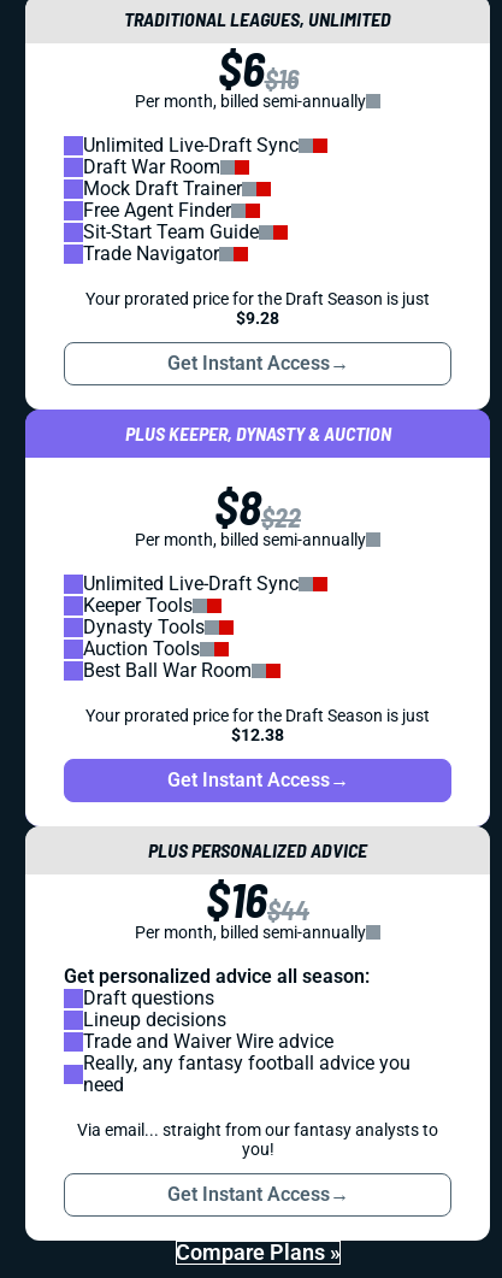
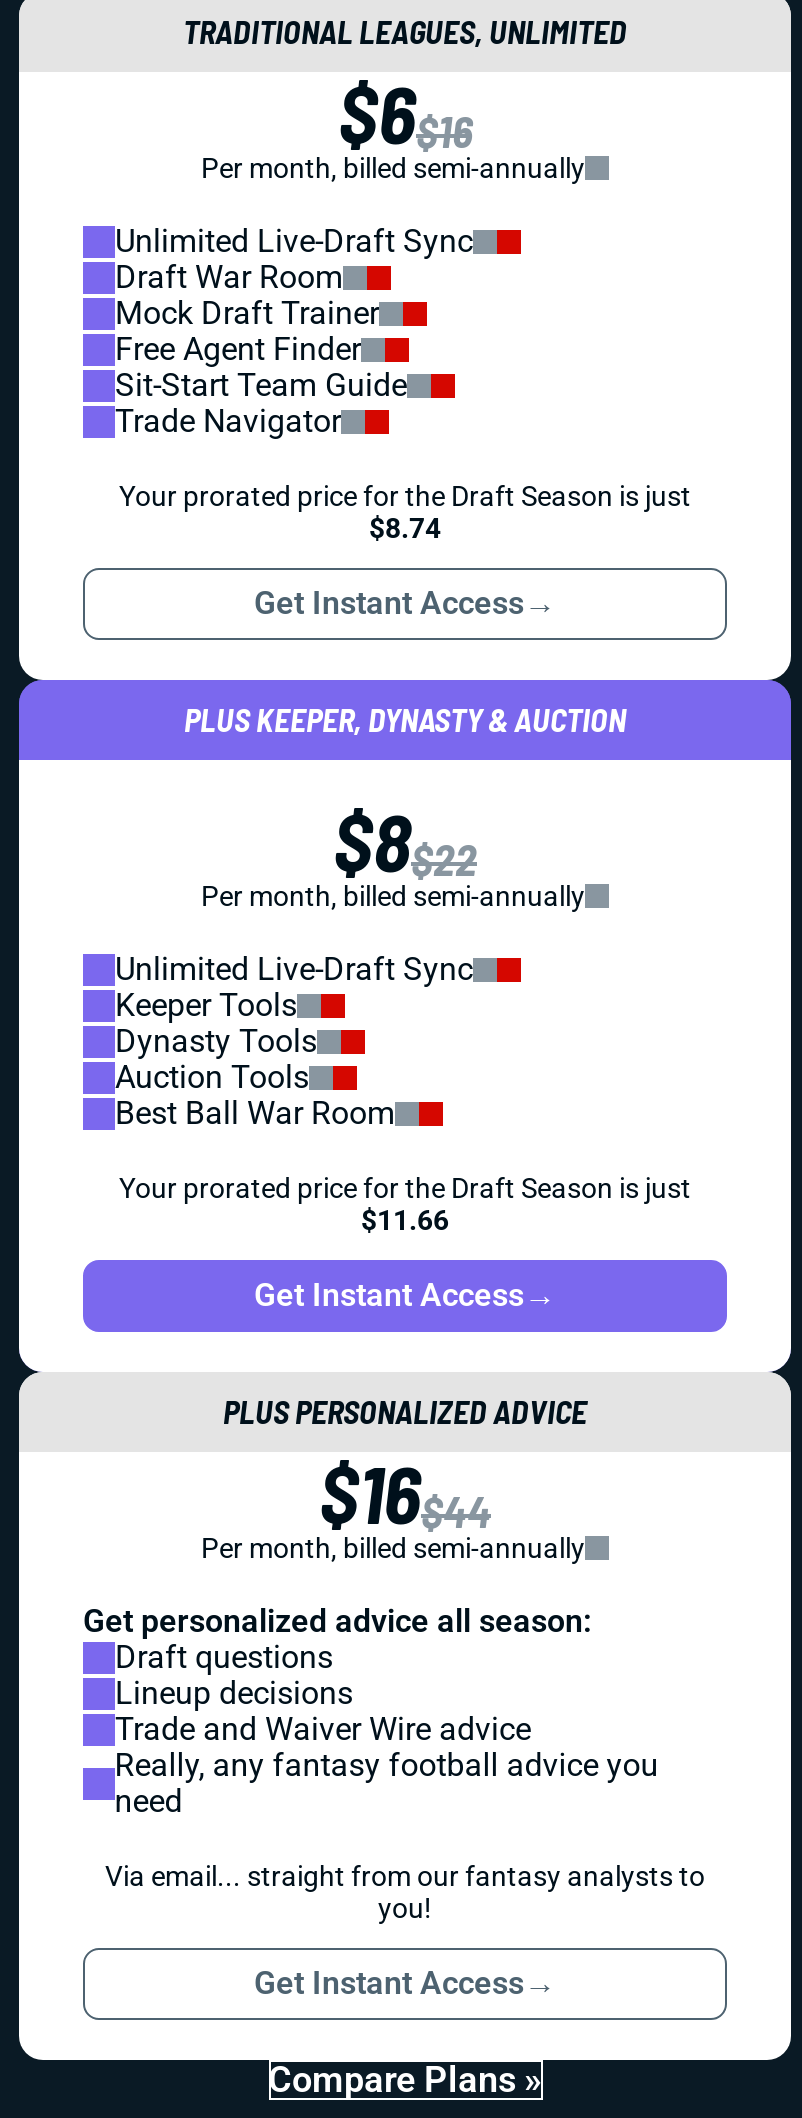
- $9.28
+ $8.74

- $12.38
+ $11.66
